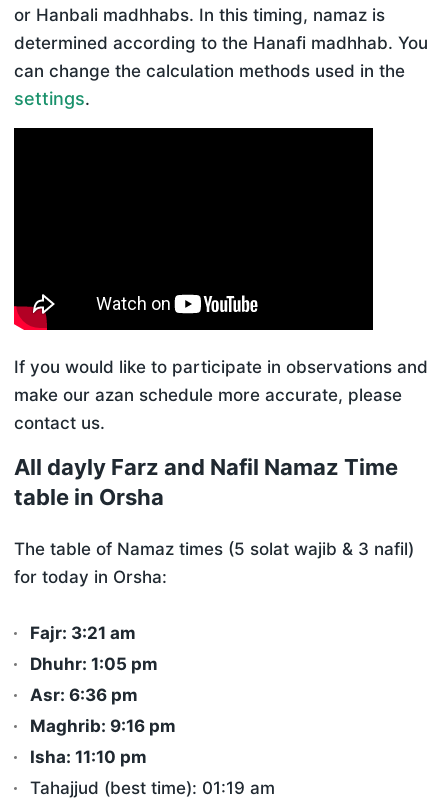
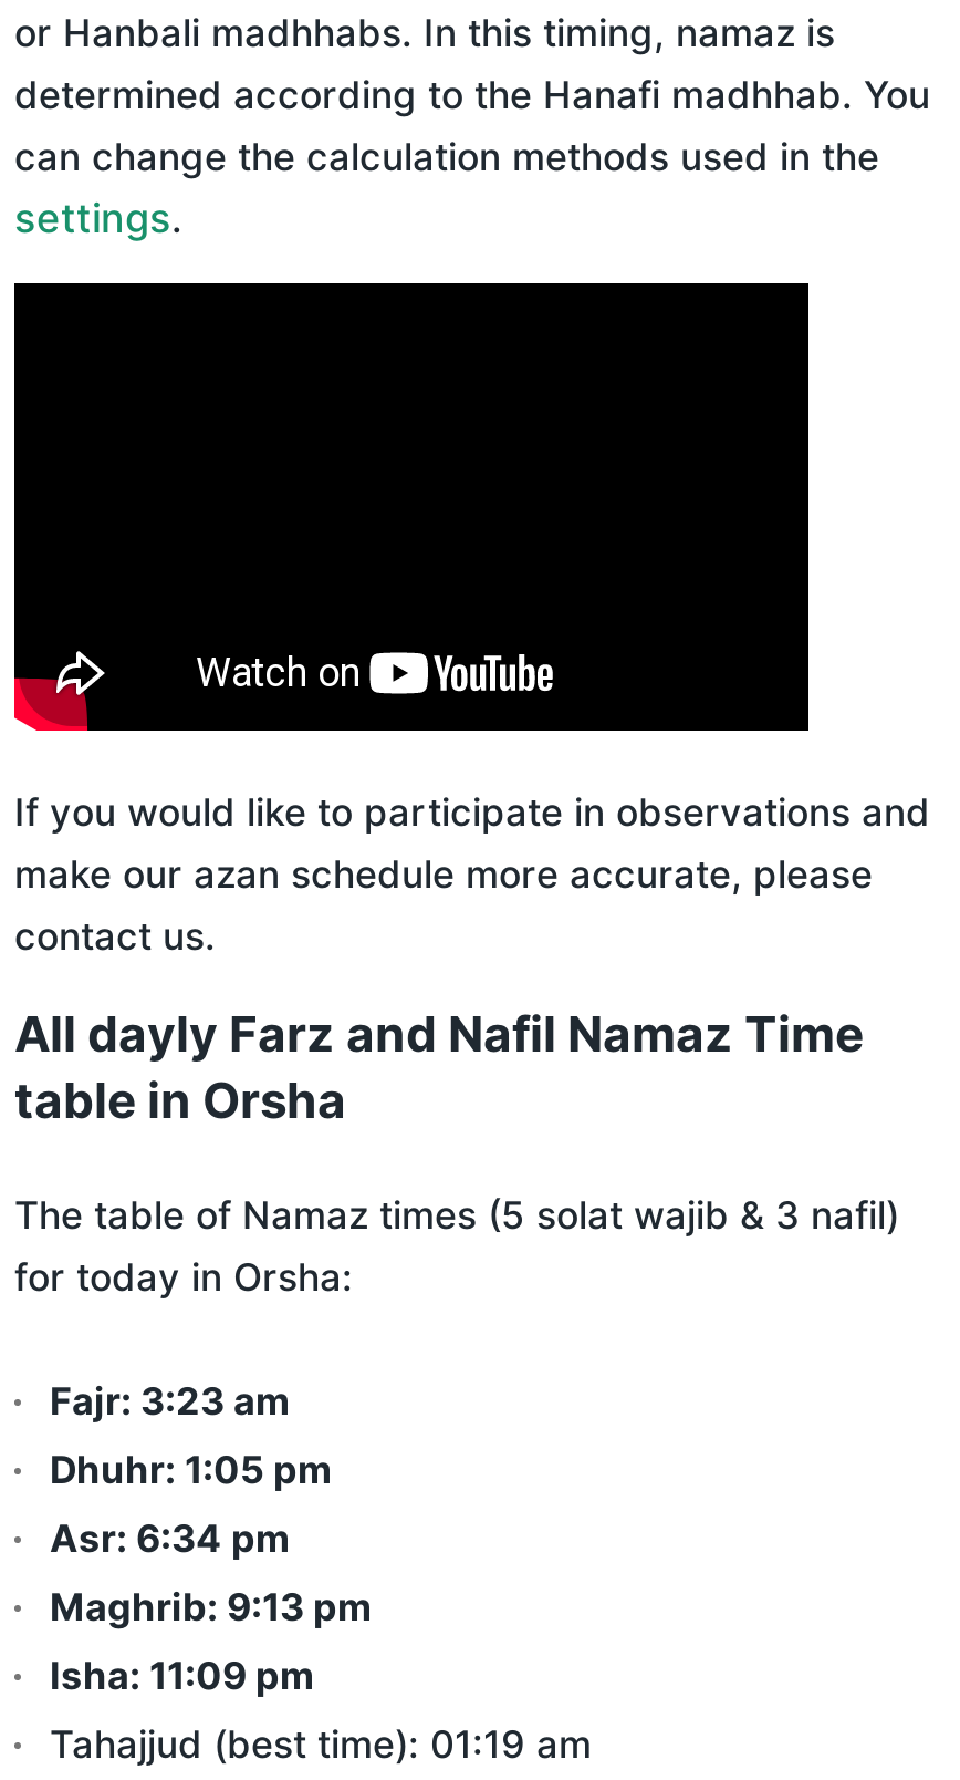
- Fajr: 3:21 am
+ Fajr: 3:23 am

- Asr: 6:36 pm
+ Asr: 6:34 pm

- Maghrib: 9:16 pm
+ Maghrib: 9:13 pm

- Isha: 11:10 pm
+ Isha: 11:09 pm
